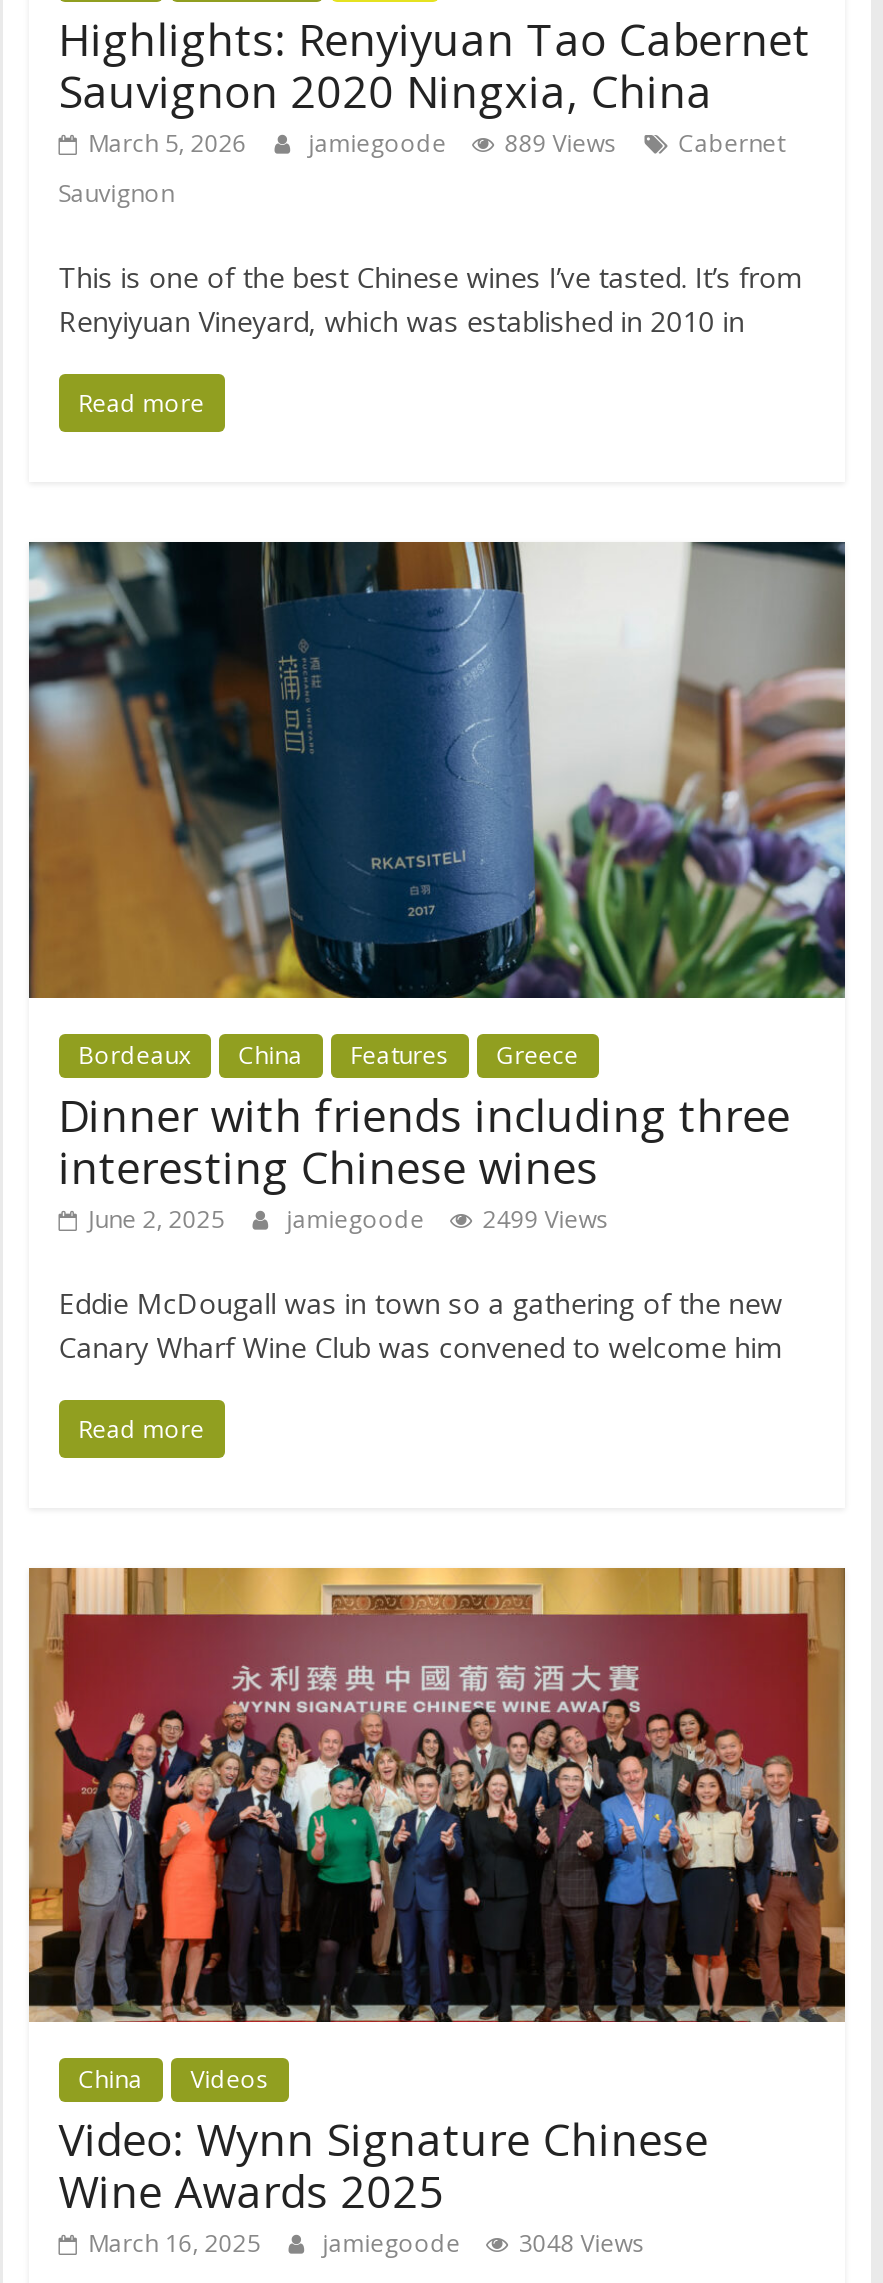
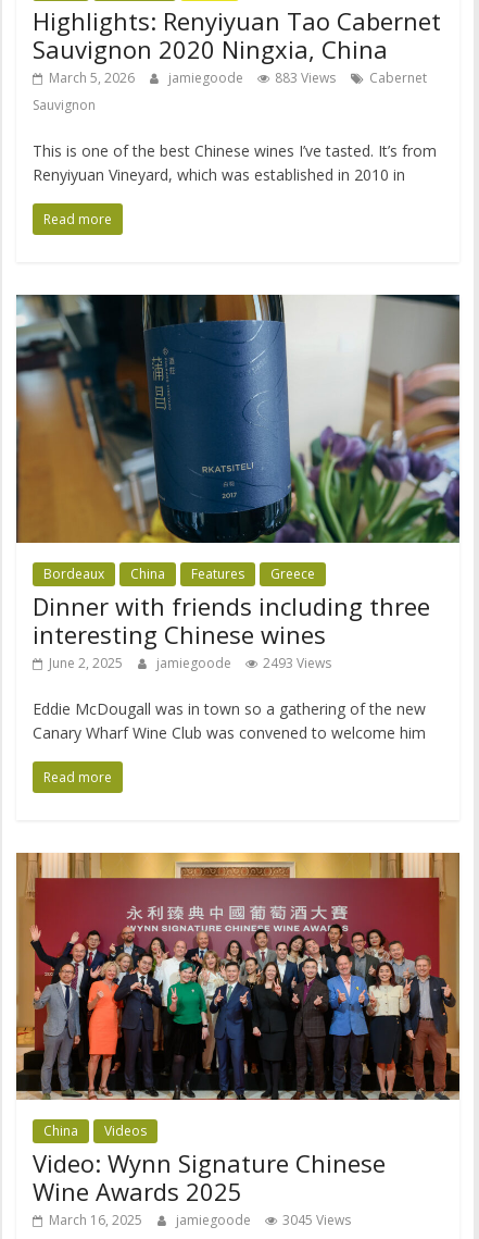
- March 5, 2026 jamiegoode 889 Views Cabernet
+ March 5, 2026 jamiegoode 883 Views Cabernet

- June 2, 2025 jamiegoode 2499 Views
+ June 2, 2025 jamiegoode 2493 Views

- March 16, 2025 jamiegoode 3048 Views
+ March 16, 2025 jamiegoode 3045 Views
